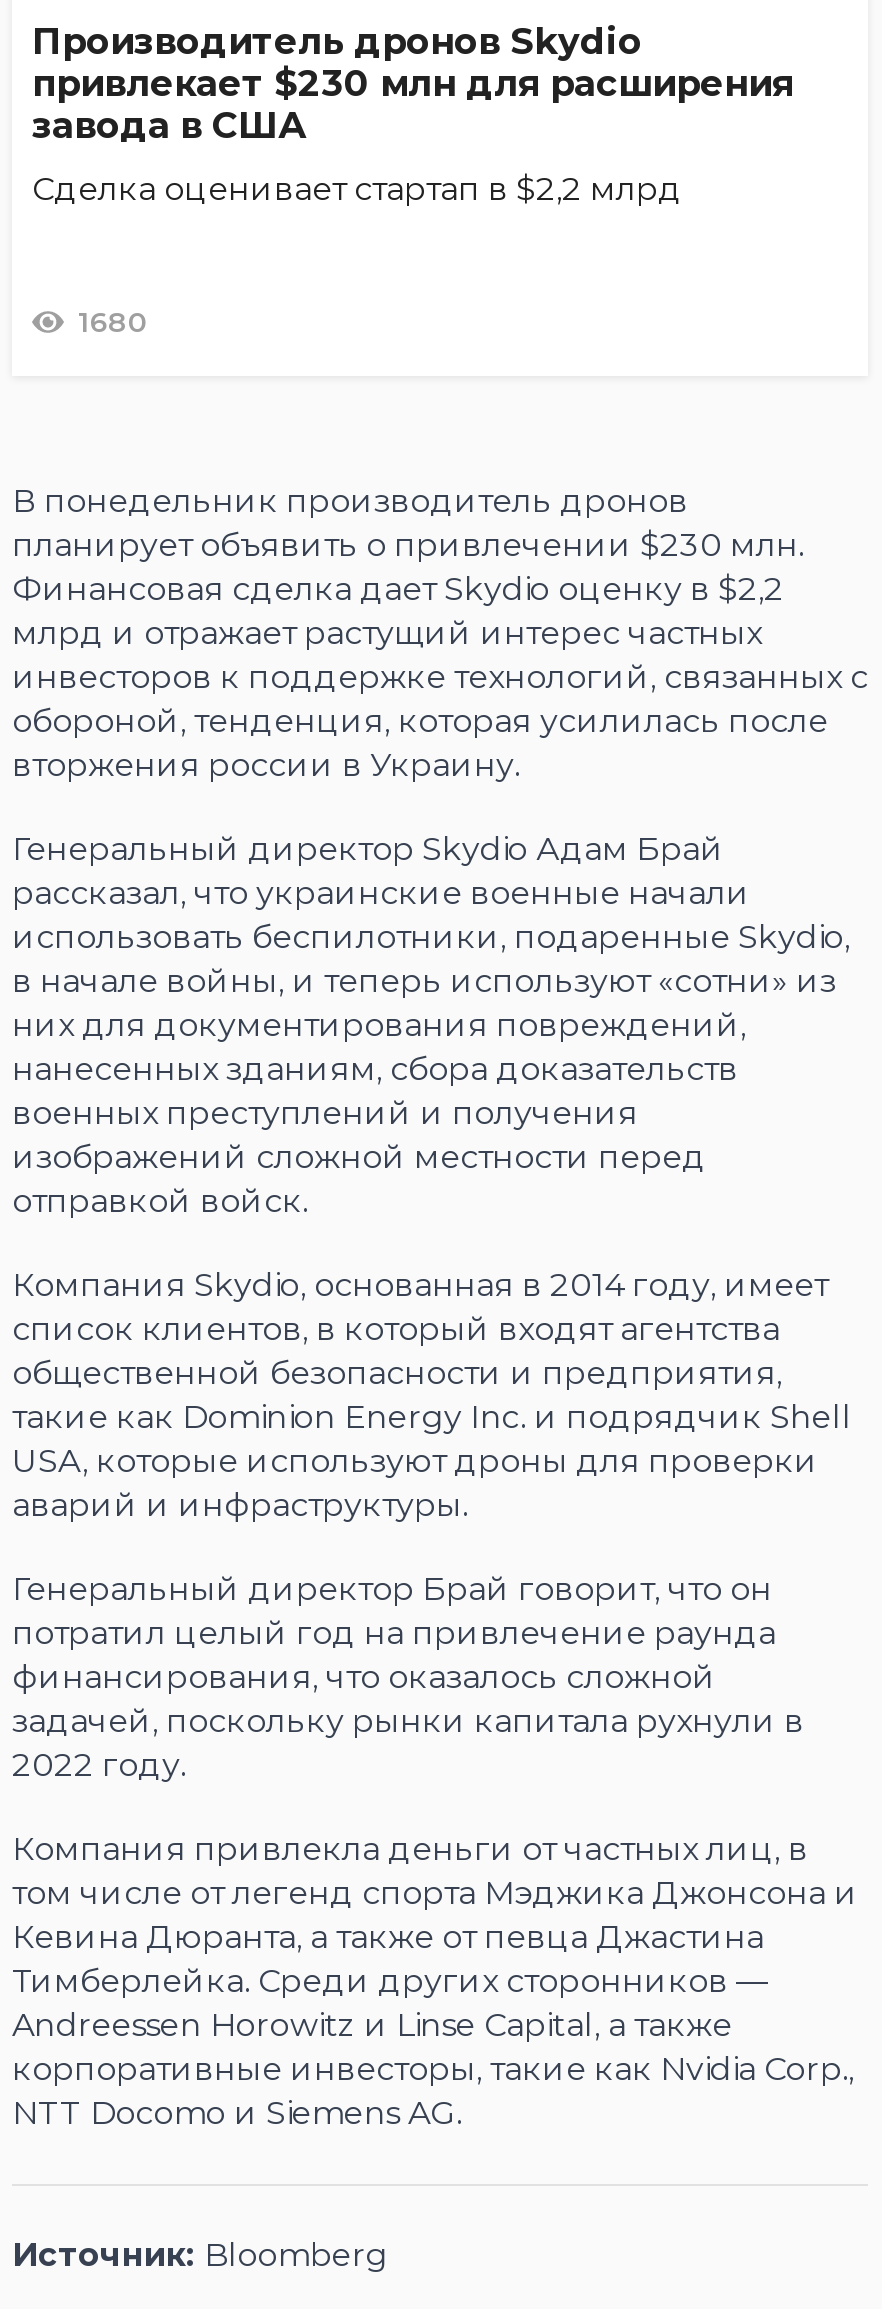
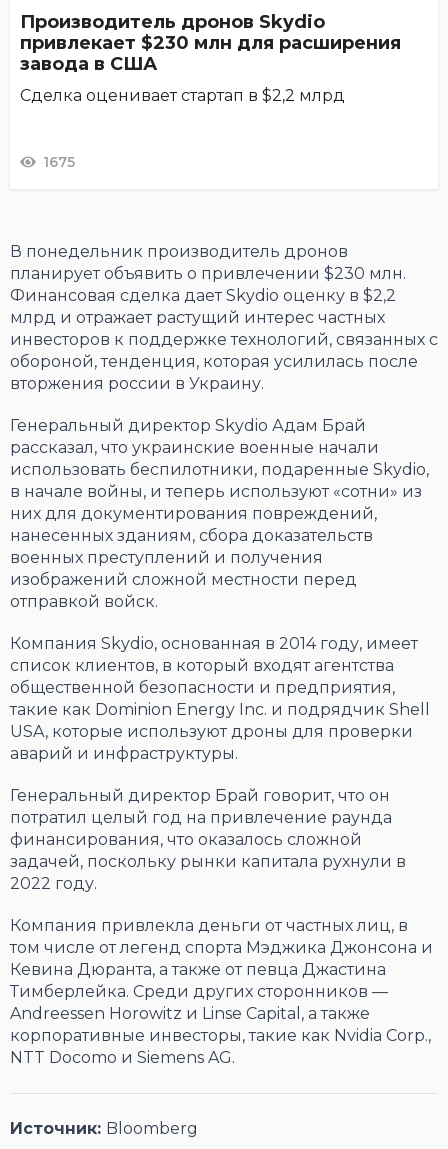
- 1680
+ 1675
